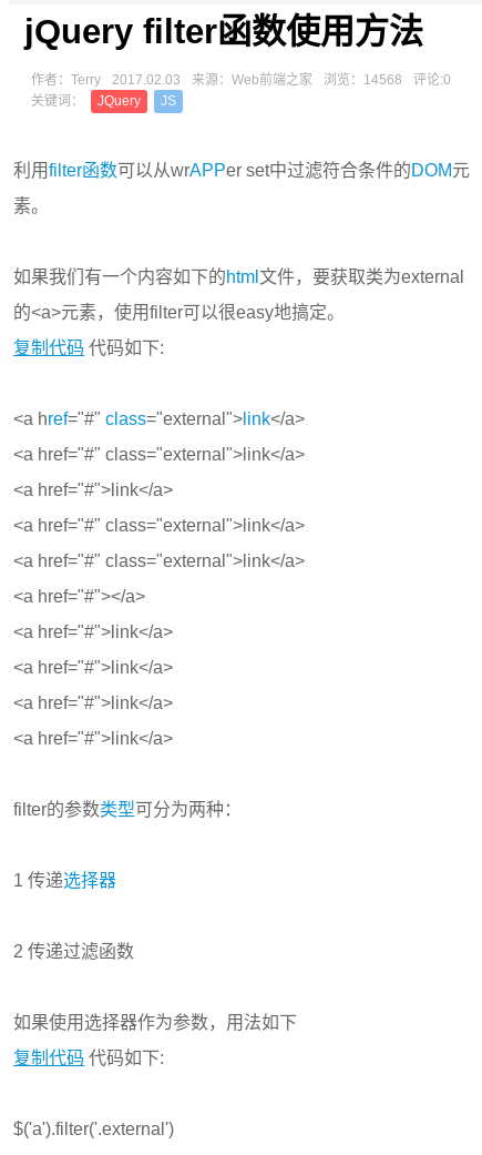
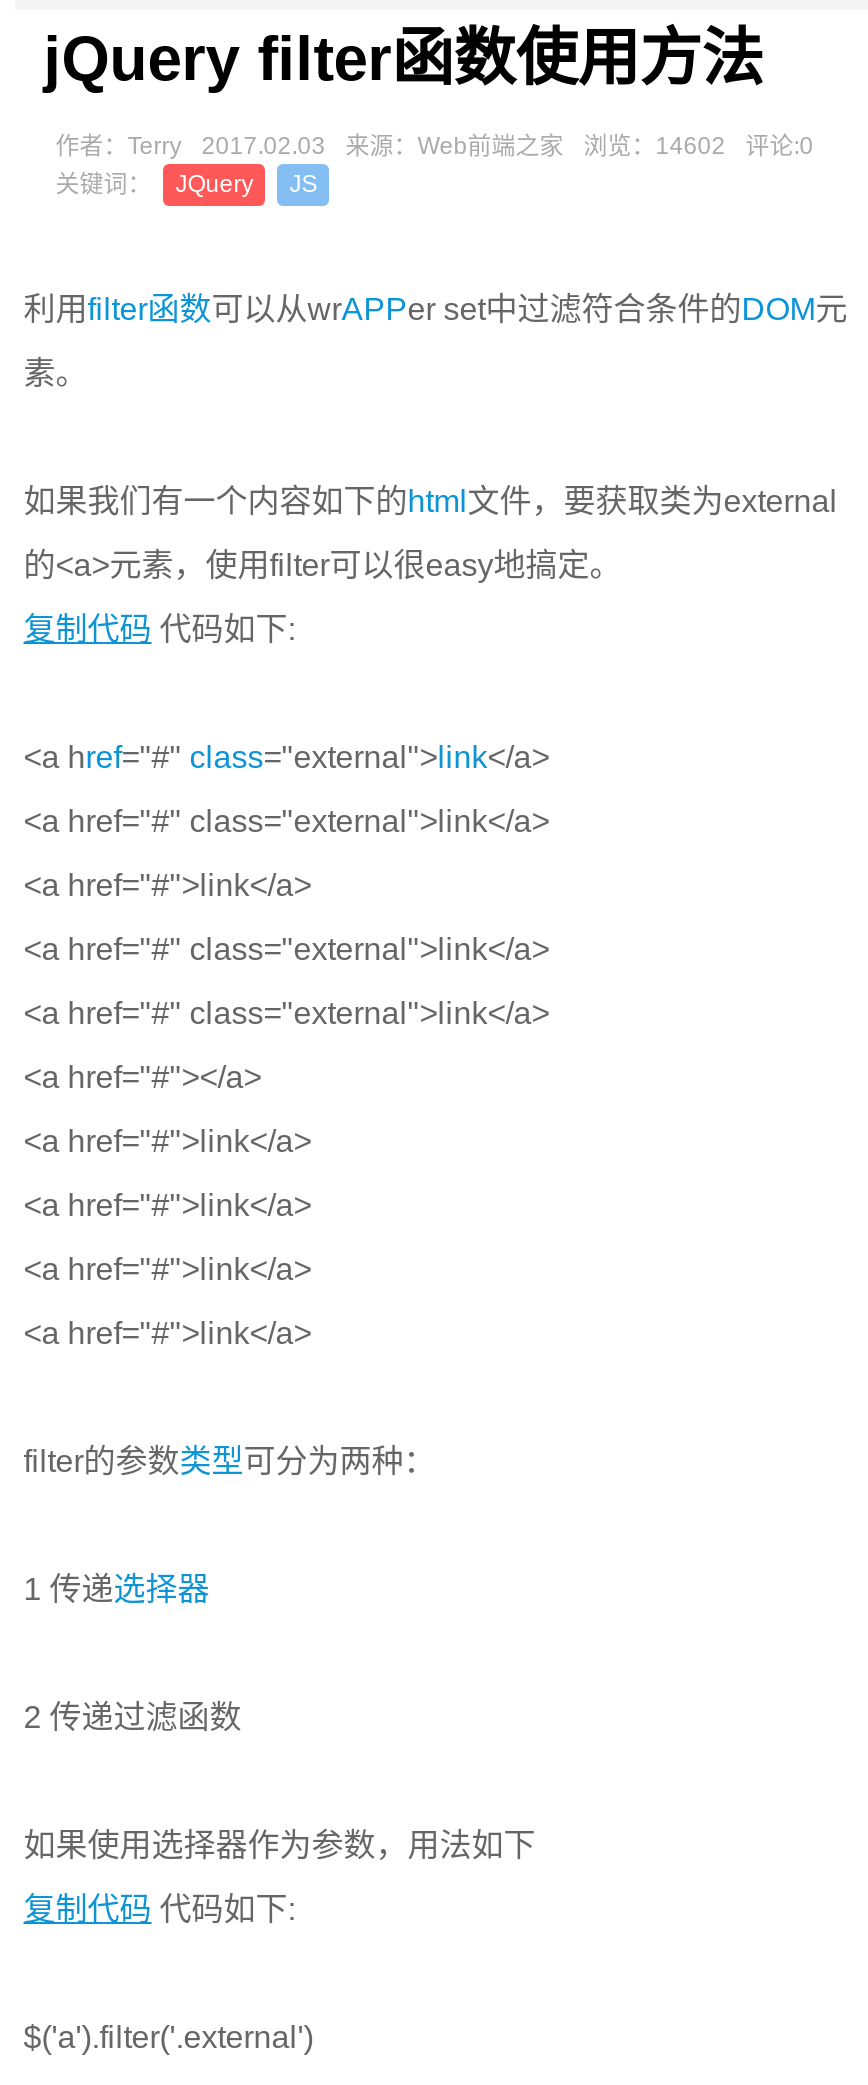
- 作者：Terry 2017.02.03 来源：Web前端之家 浏览：14568 评论:0
+ 作者：Terry 2017.02.03 来源：Web前端之家 浏览：14602 评论:0
